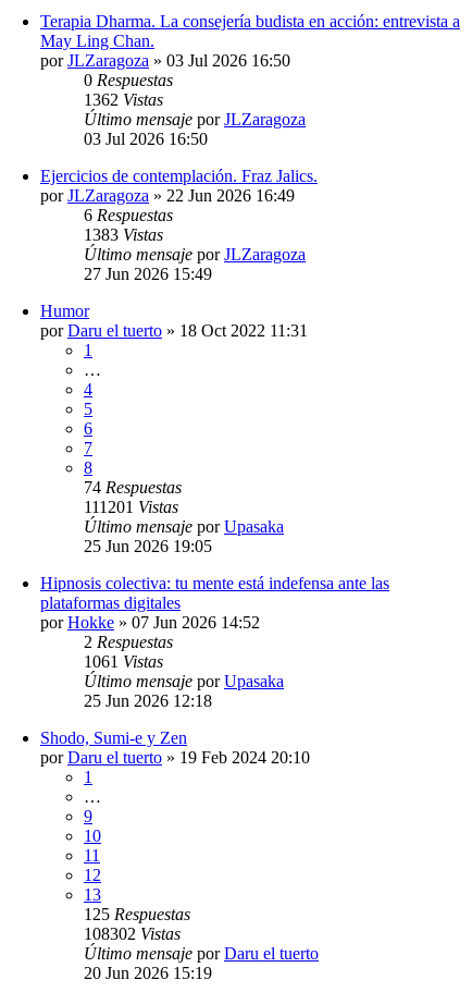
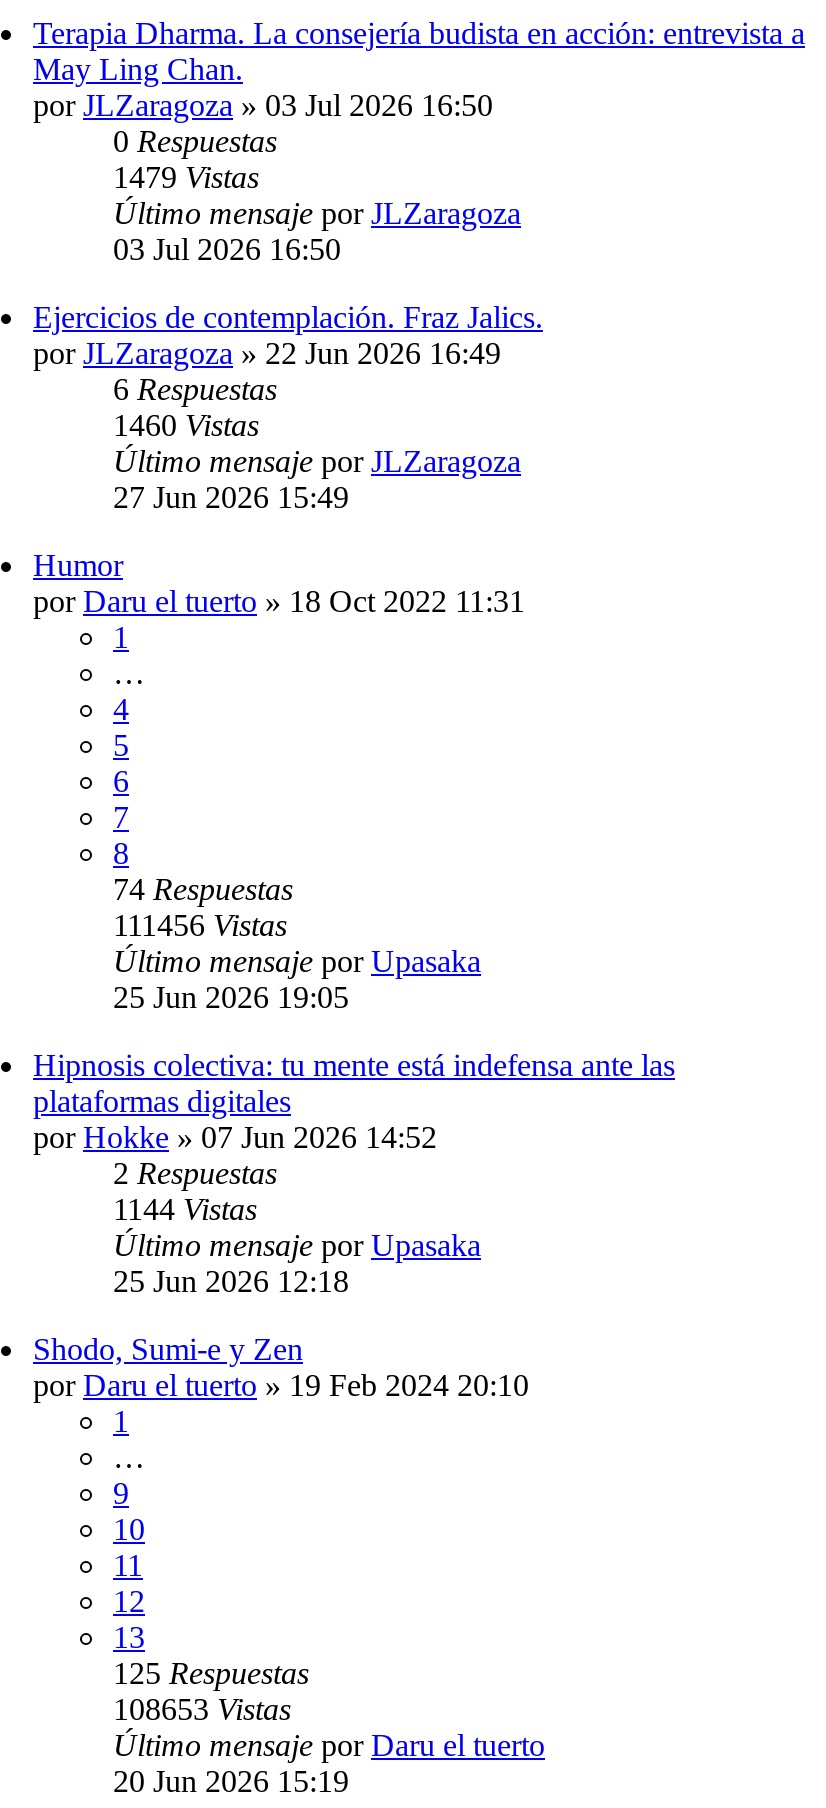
- 1362Vistas
+ 1479Vistas

- 1383Vistas
+ 1460Vistas

- 111201 Vistas
+ 111456 Vistas

- 1061 Vistas
+ 1144 Vistas

- 108302Vistas
+ 108653Vistas
